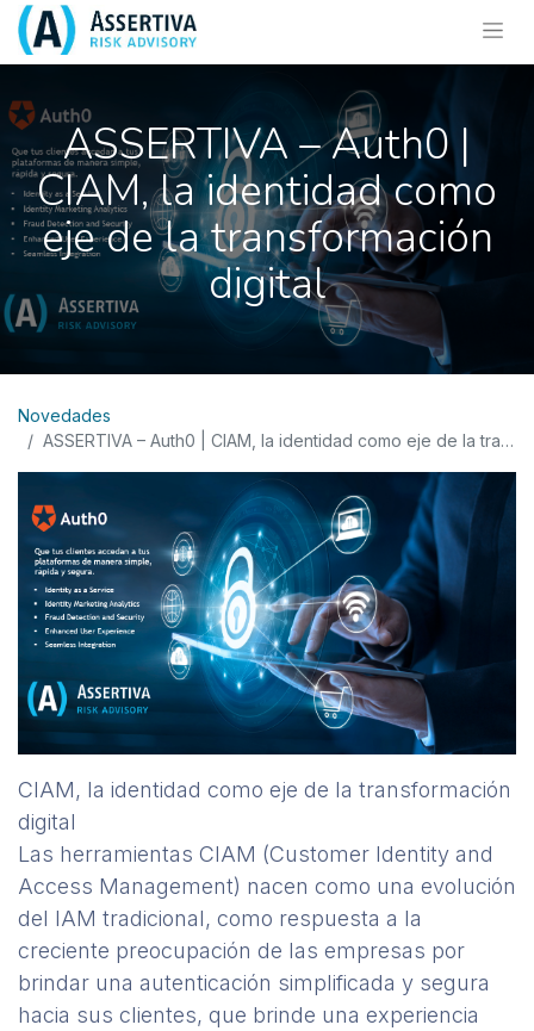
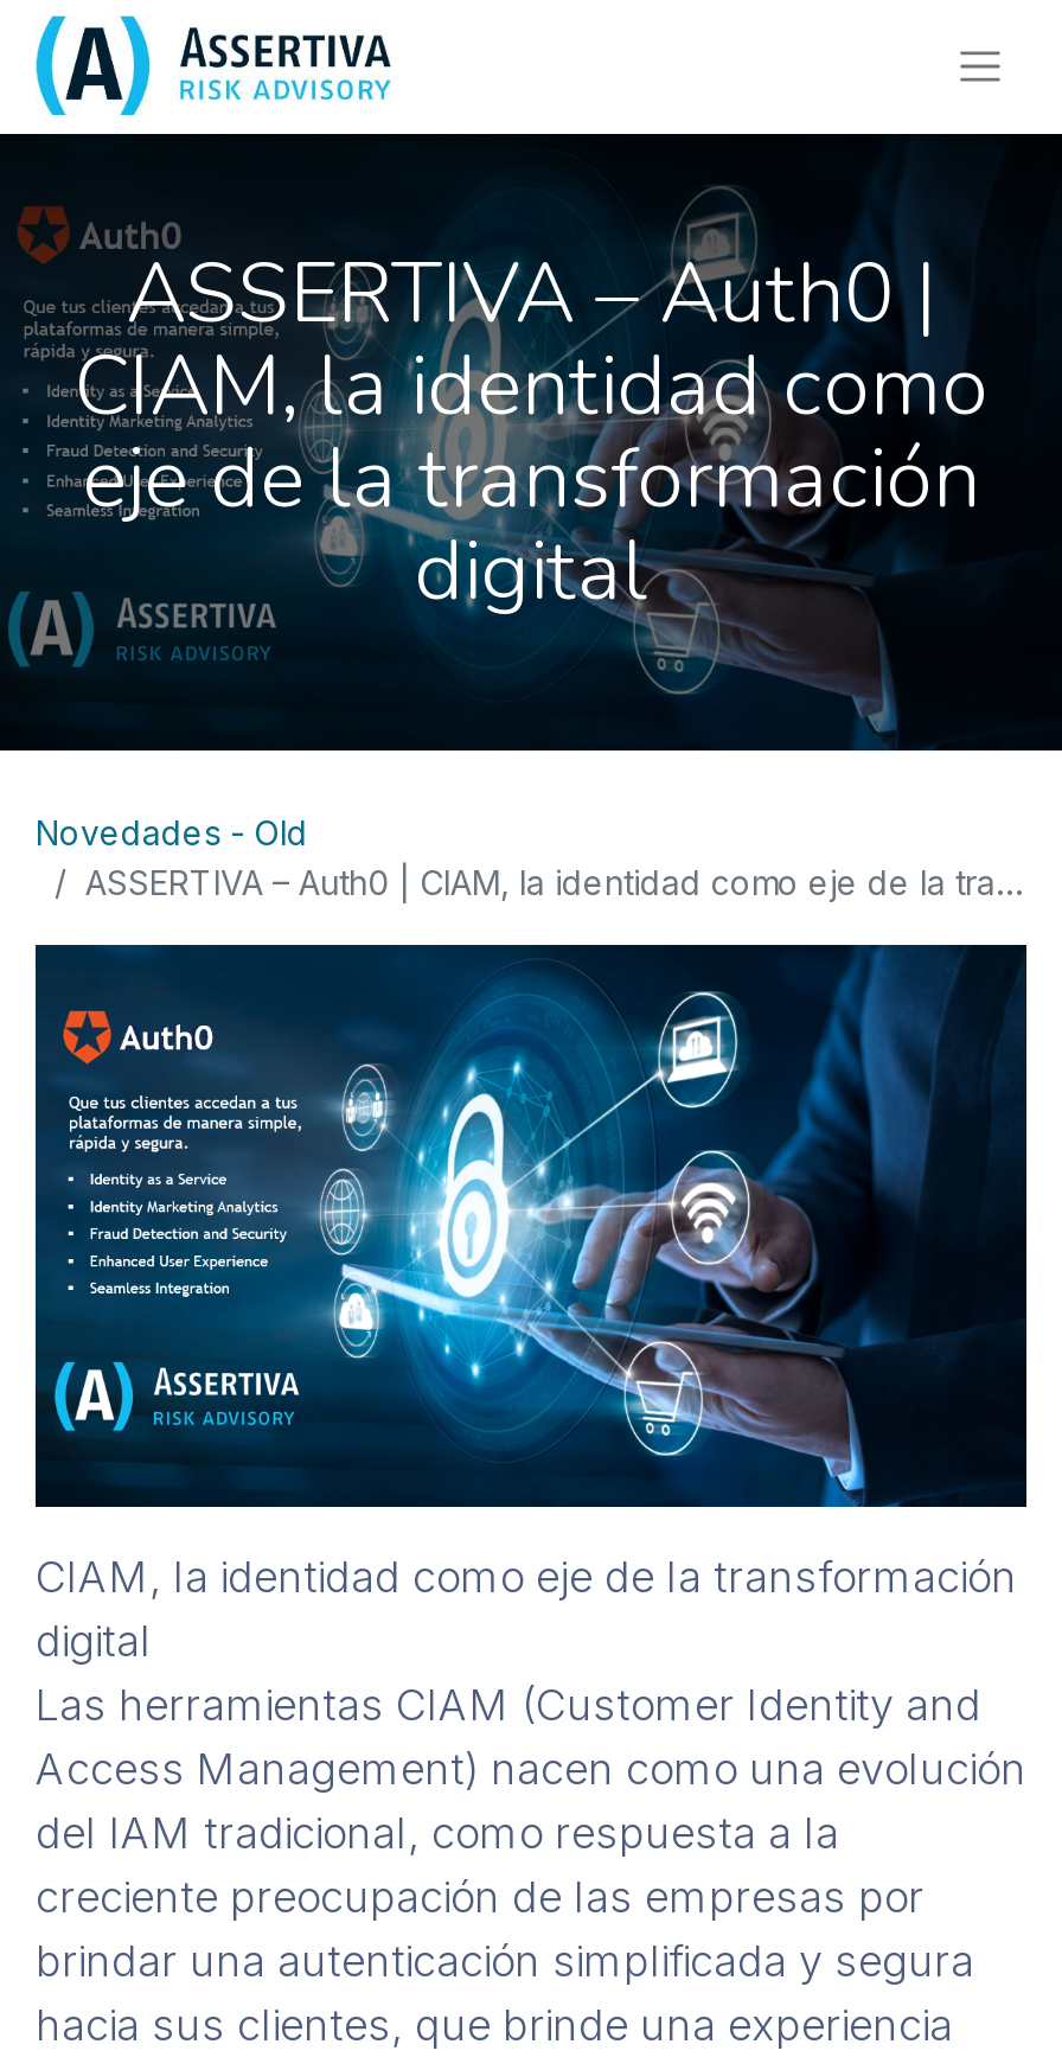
- Novedades
+ Novedades - Old
